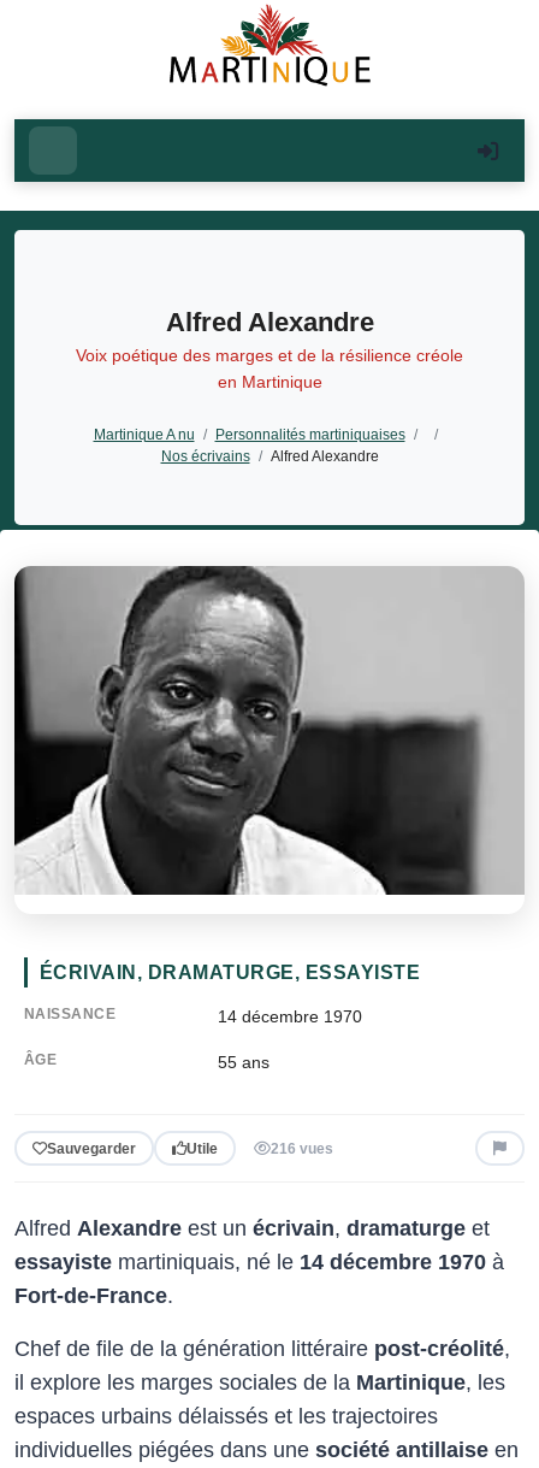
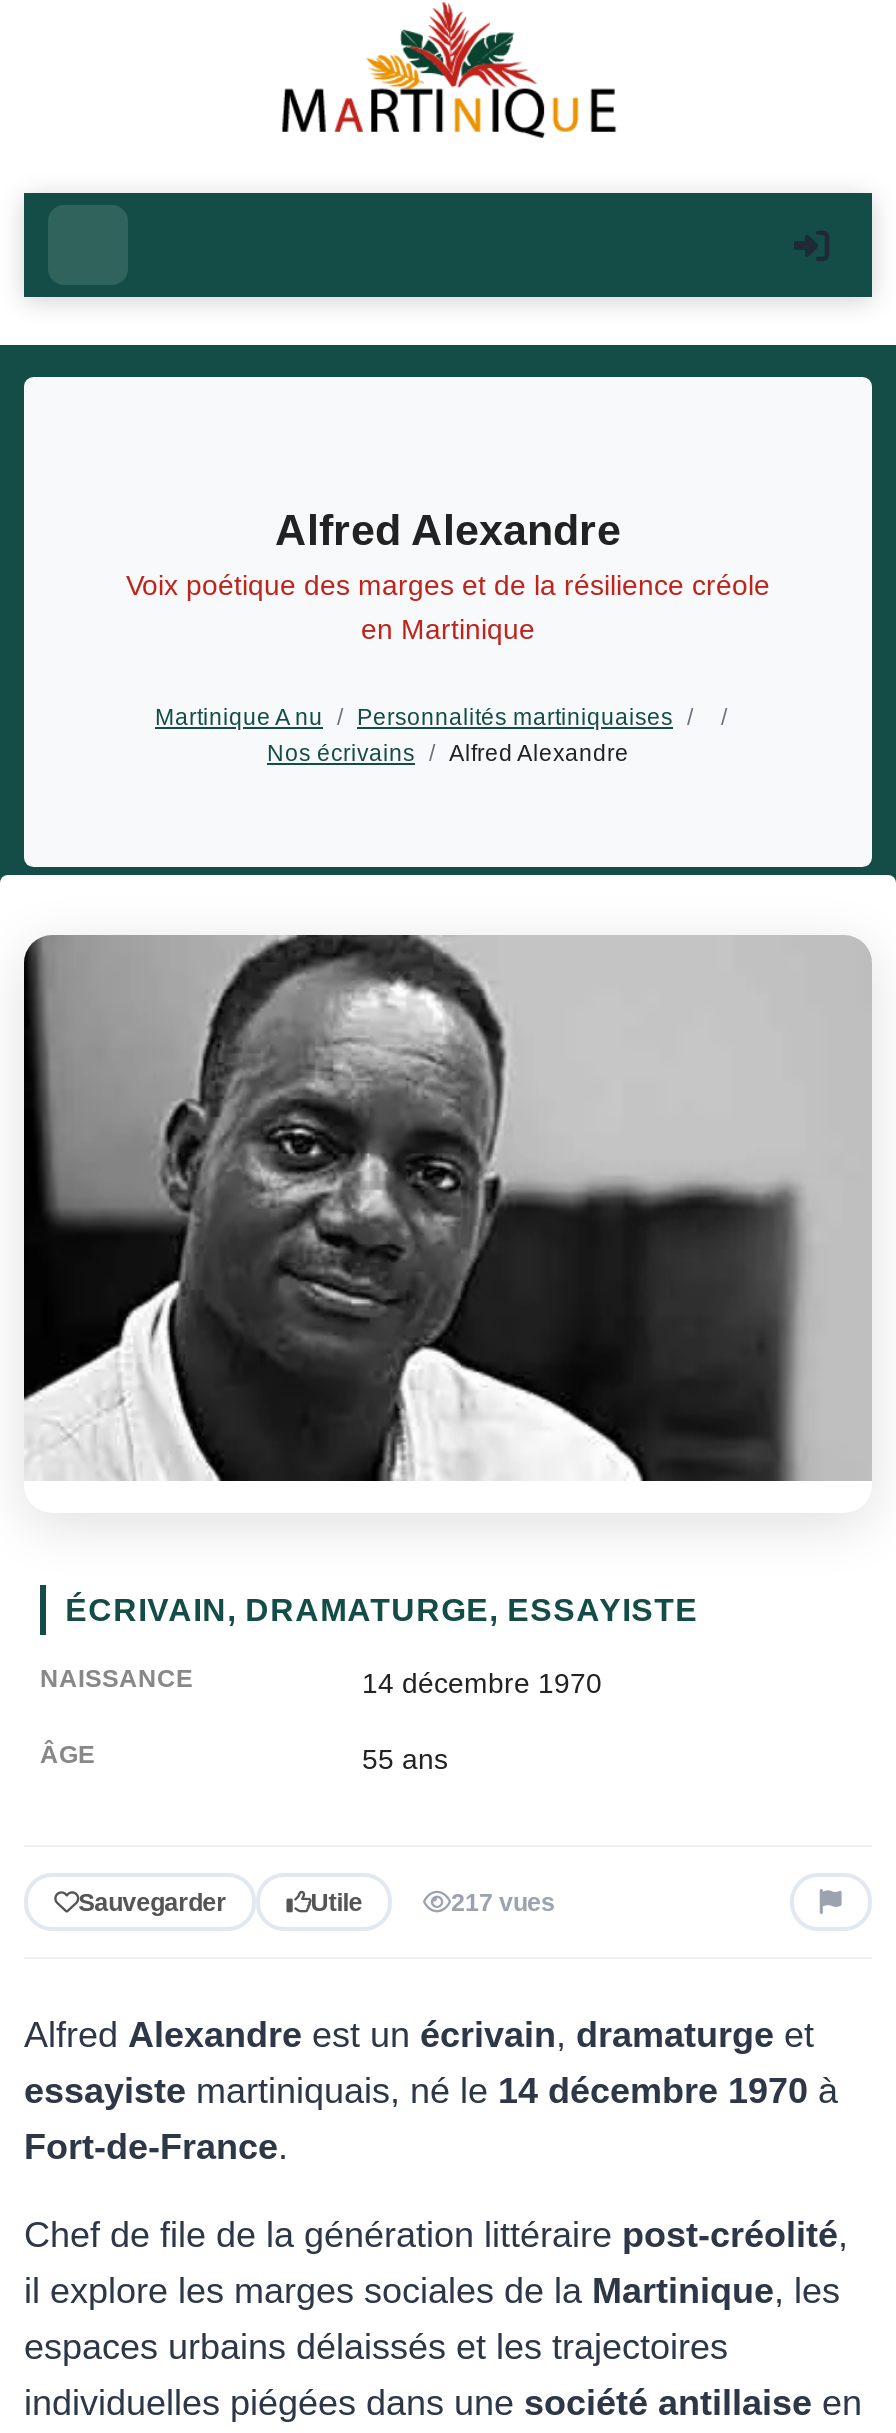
- 216 vues
+ 217 vues
